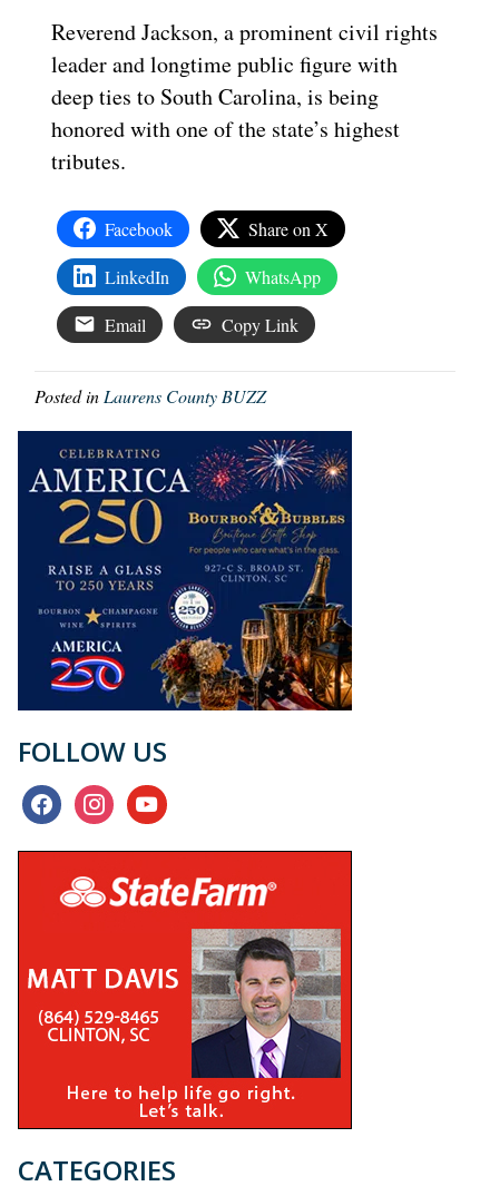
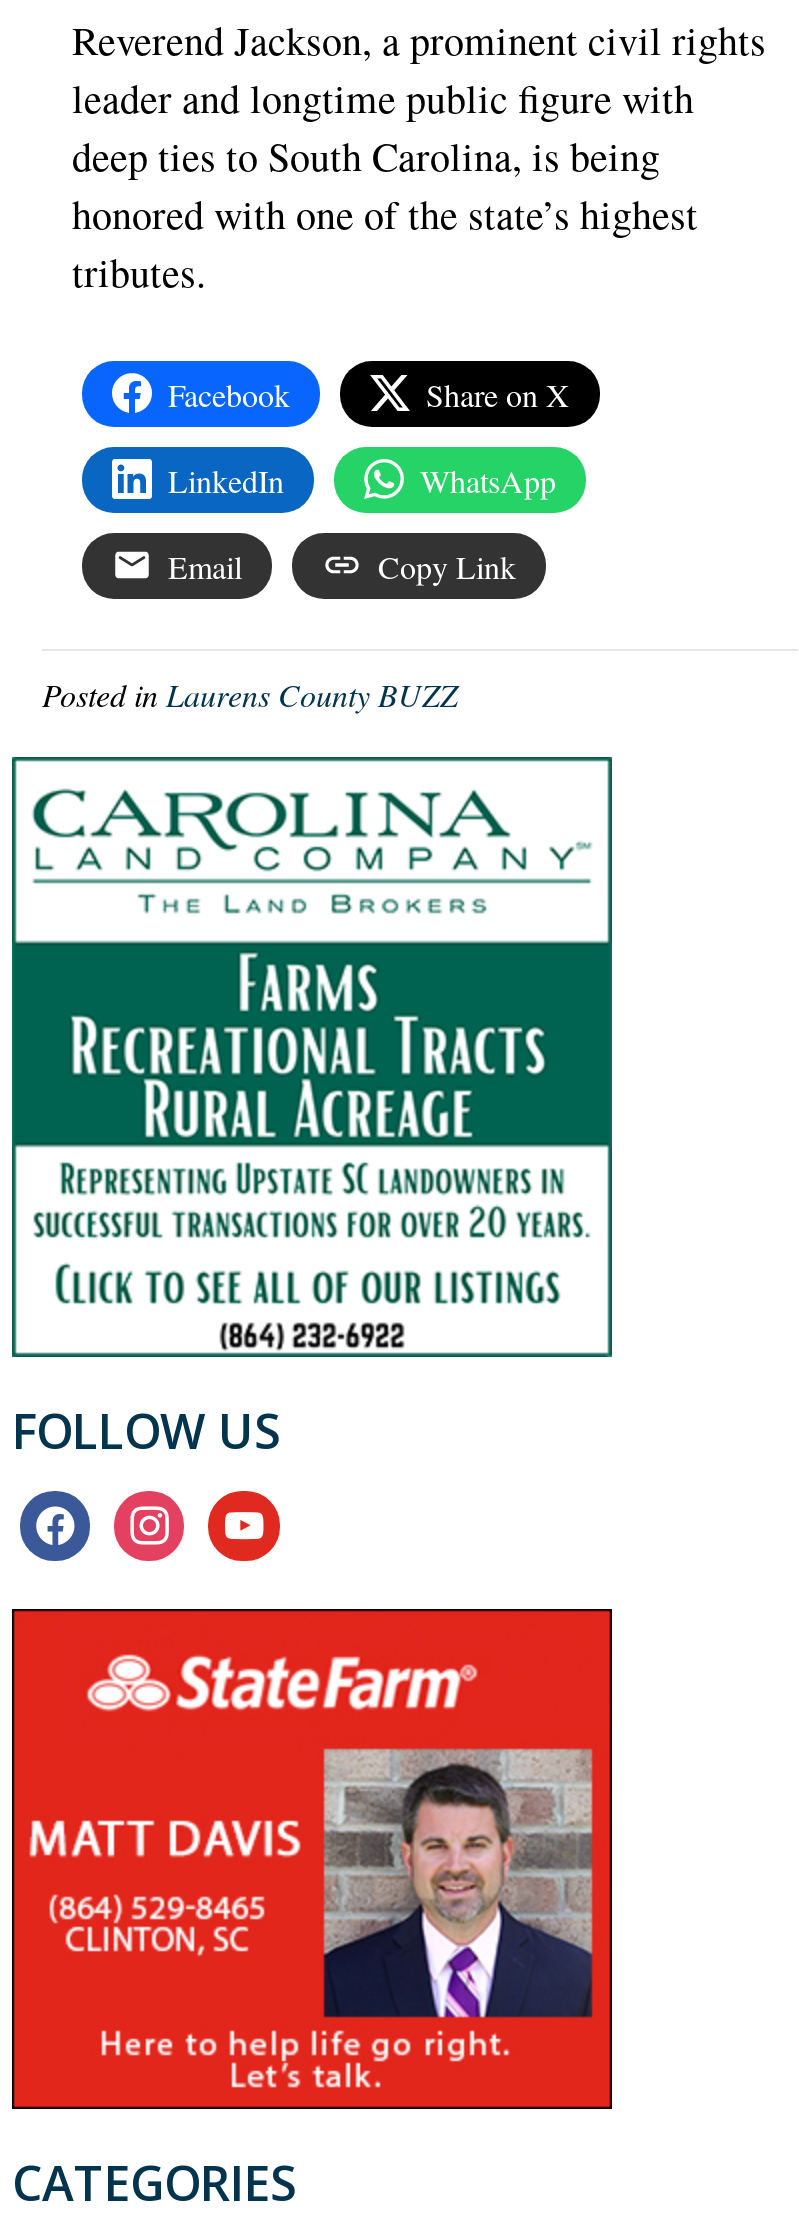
- [image]
+ [image]
